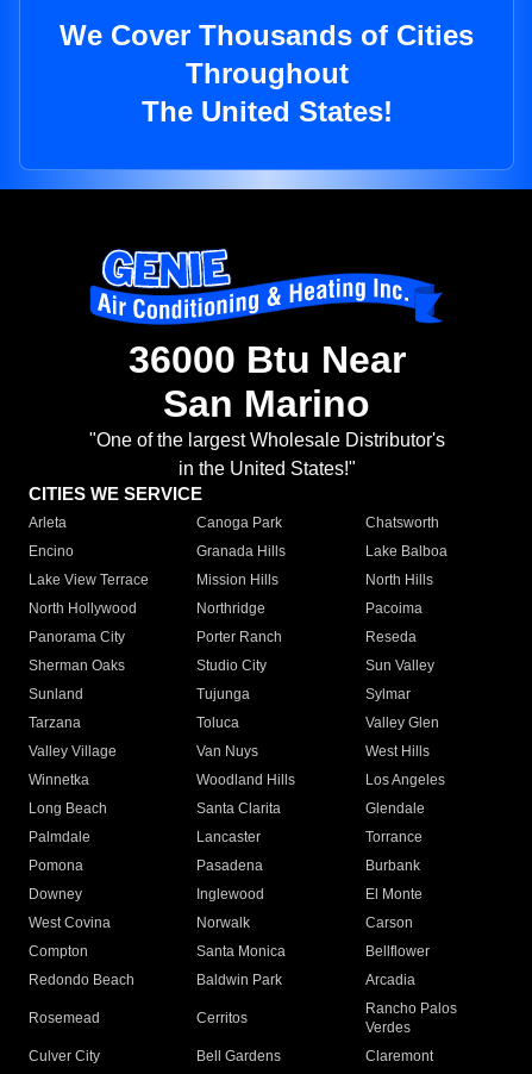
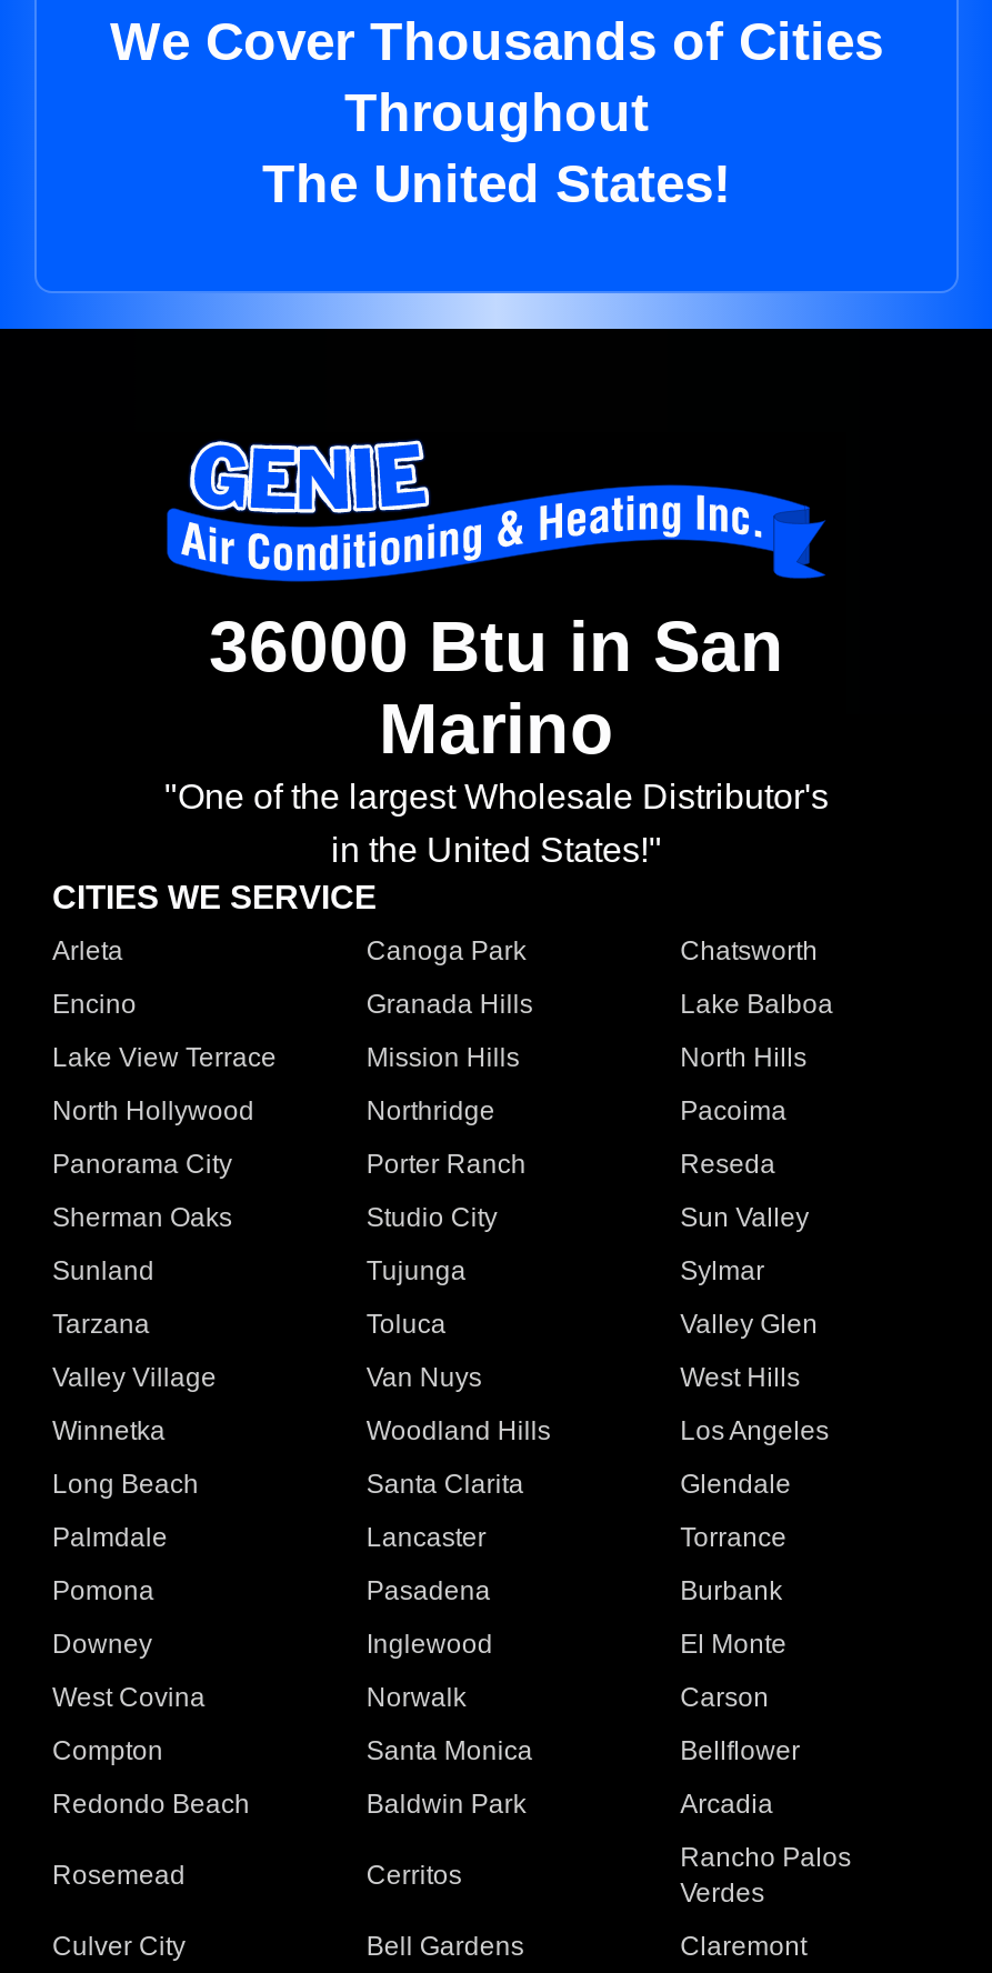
- 36000 Btu Near
- San Marino
+ 36000 Btu in San
+ Marino
